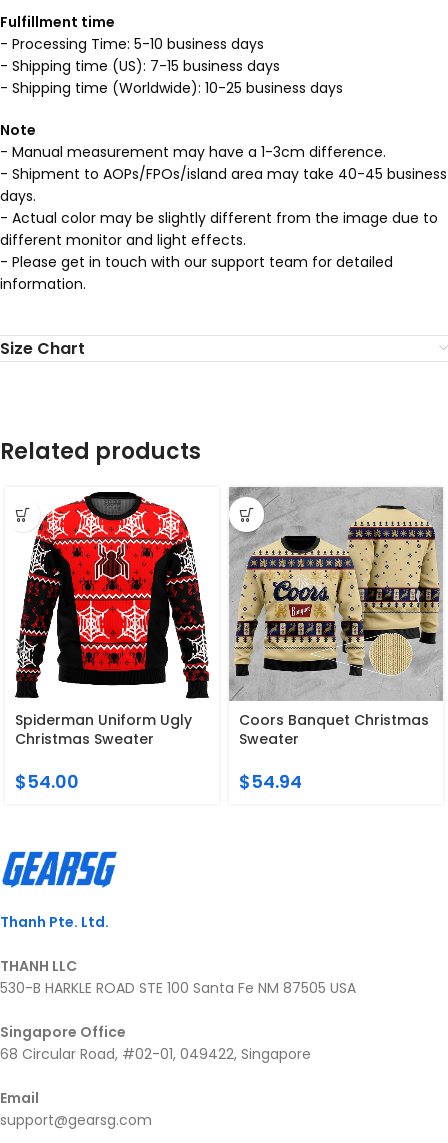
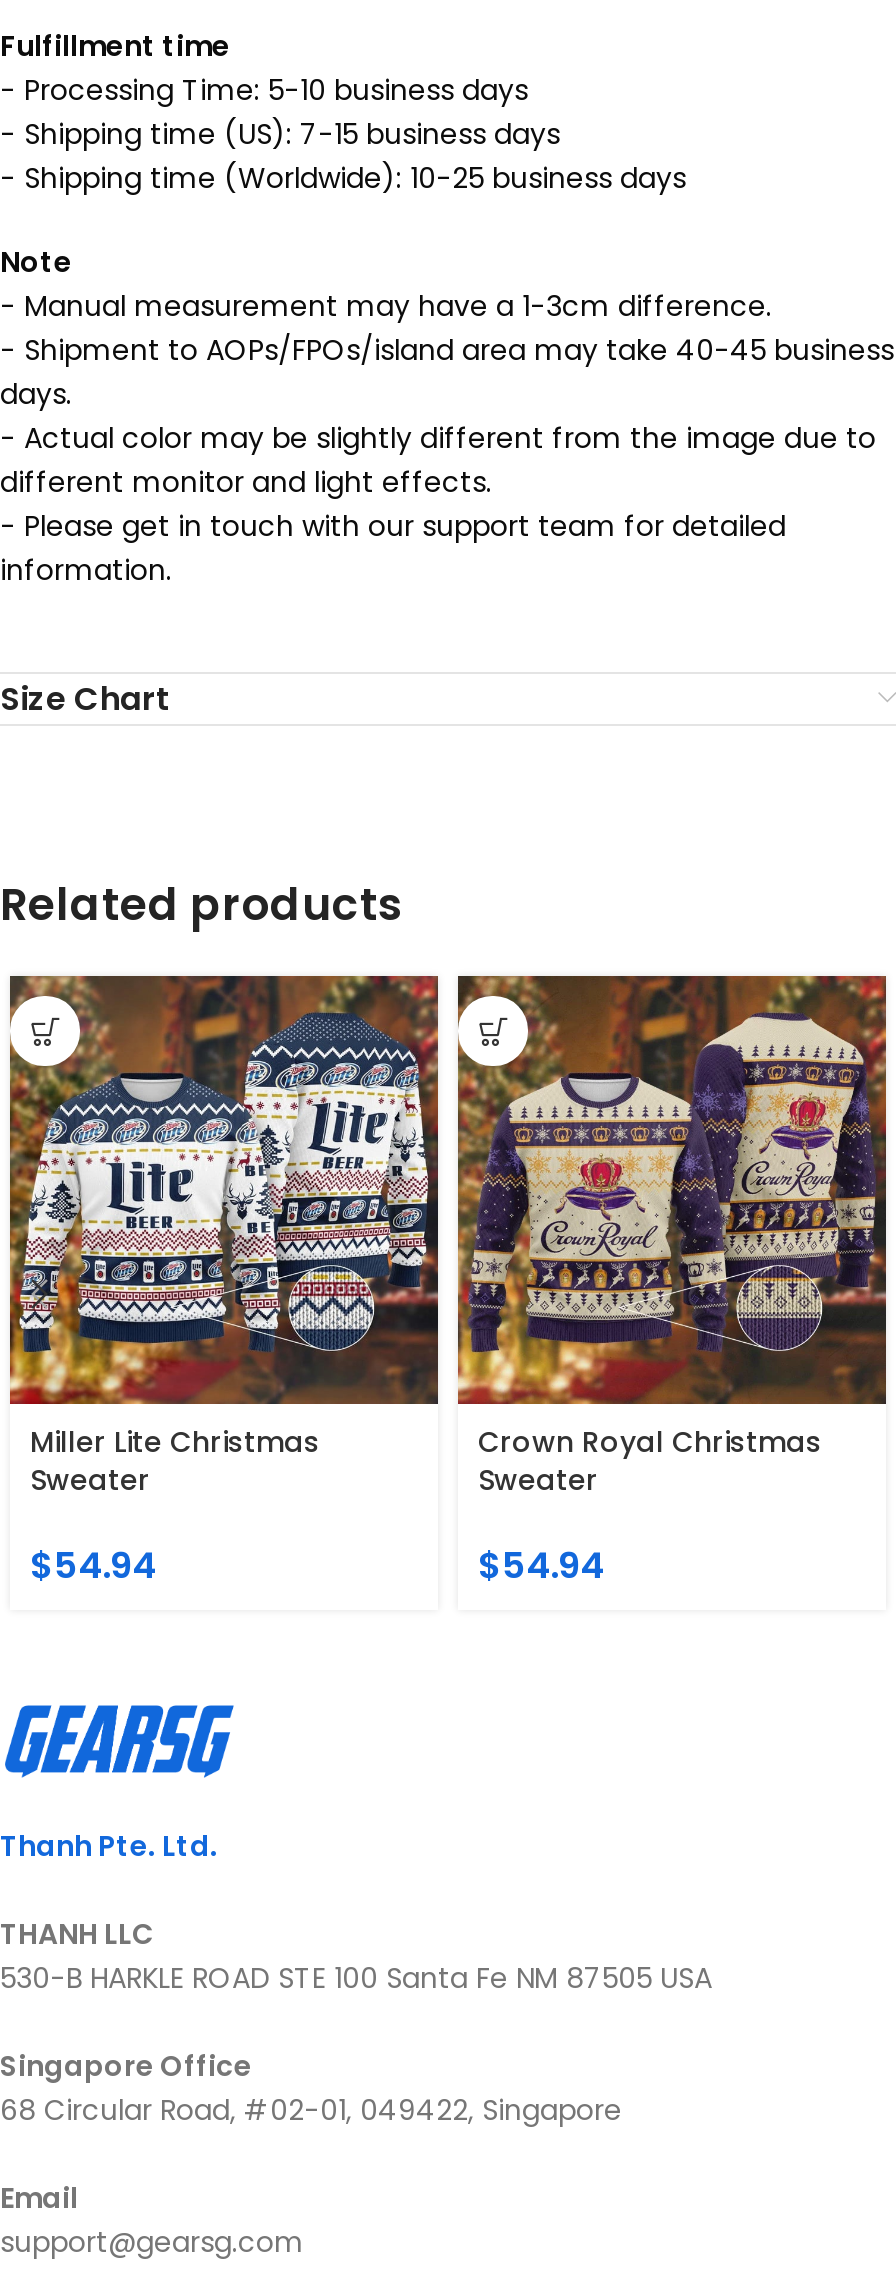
- [image]
- Spiderman Uniform Ugly
- Christmas Sweater
+ [image]
+ Miller Lite Christmas
+ Sweater

- [image]
- Coors Banquet Christmas
+ [image]
+ Crown Royal Christmas

- $54.00
+ $54.94
